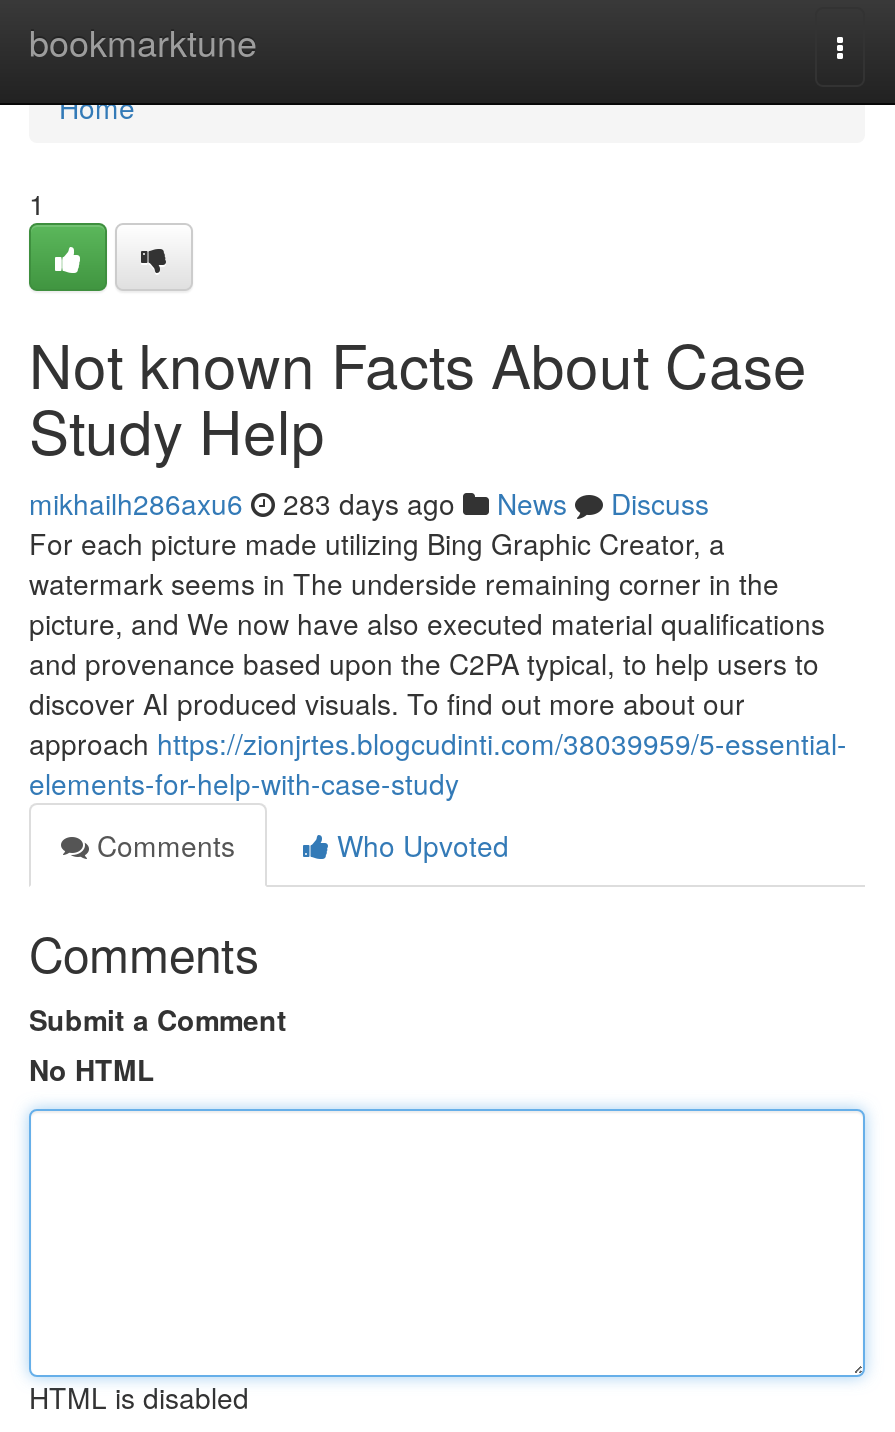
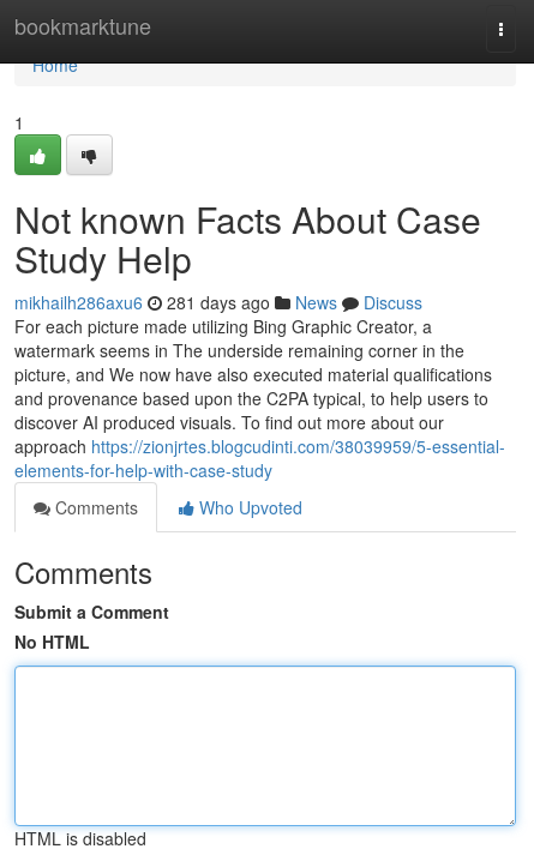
- mikhailh286axu6 283 days ago News Discuss
+ mikhailh286axu6 281 days ago News Discuss
